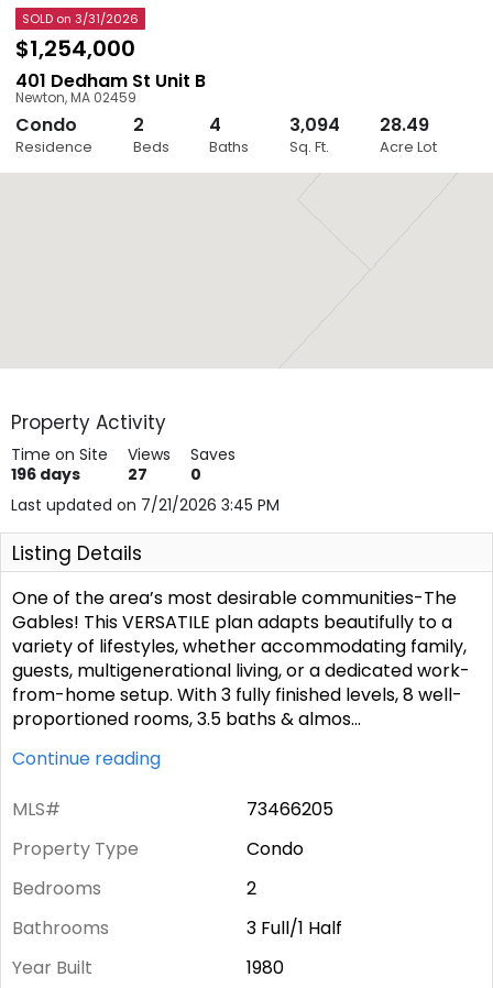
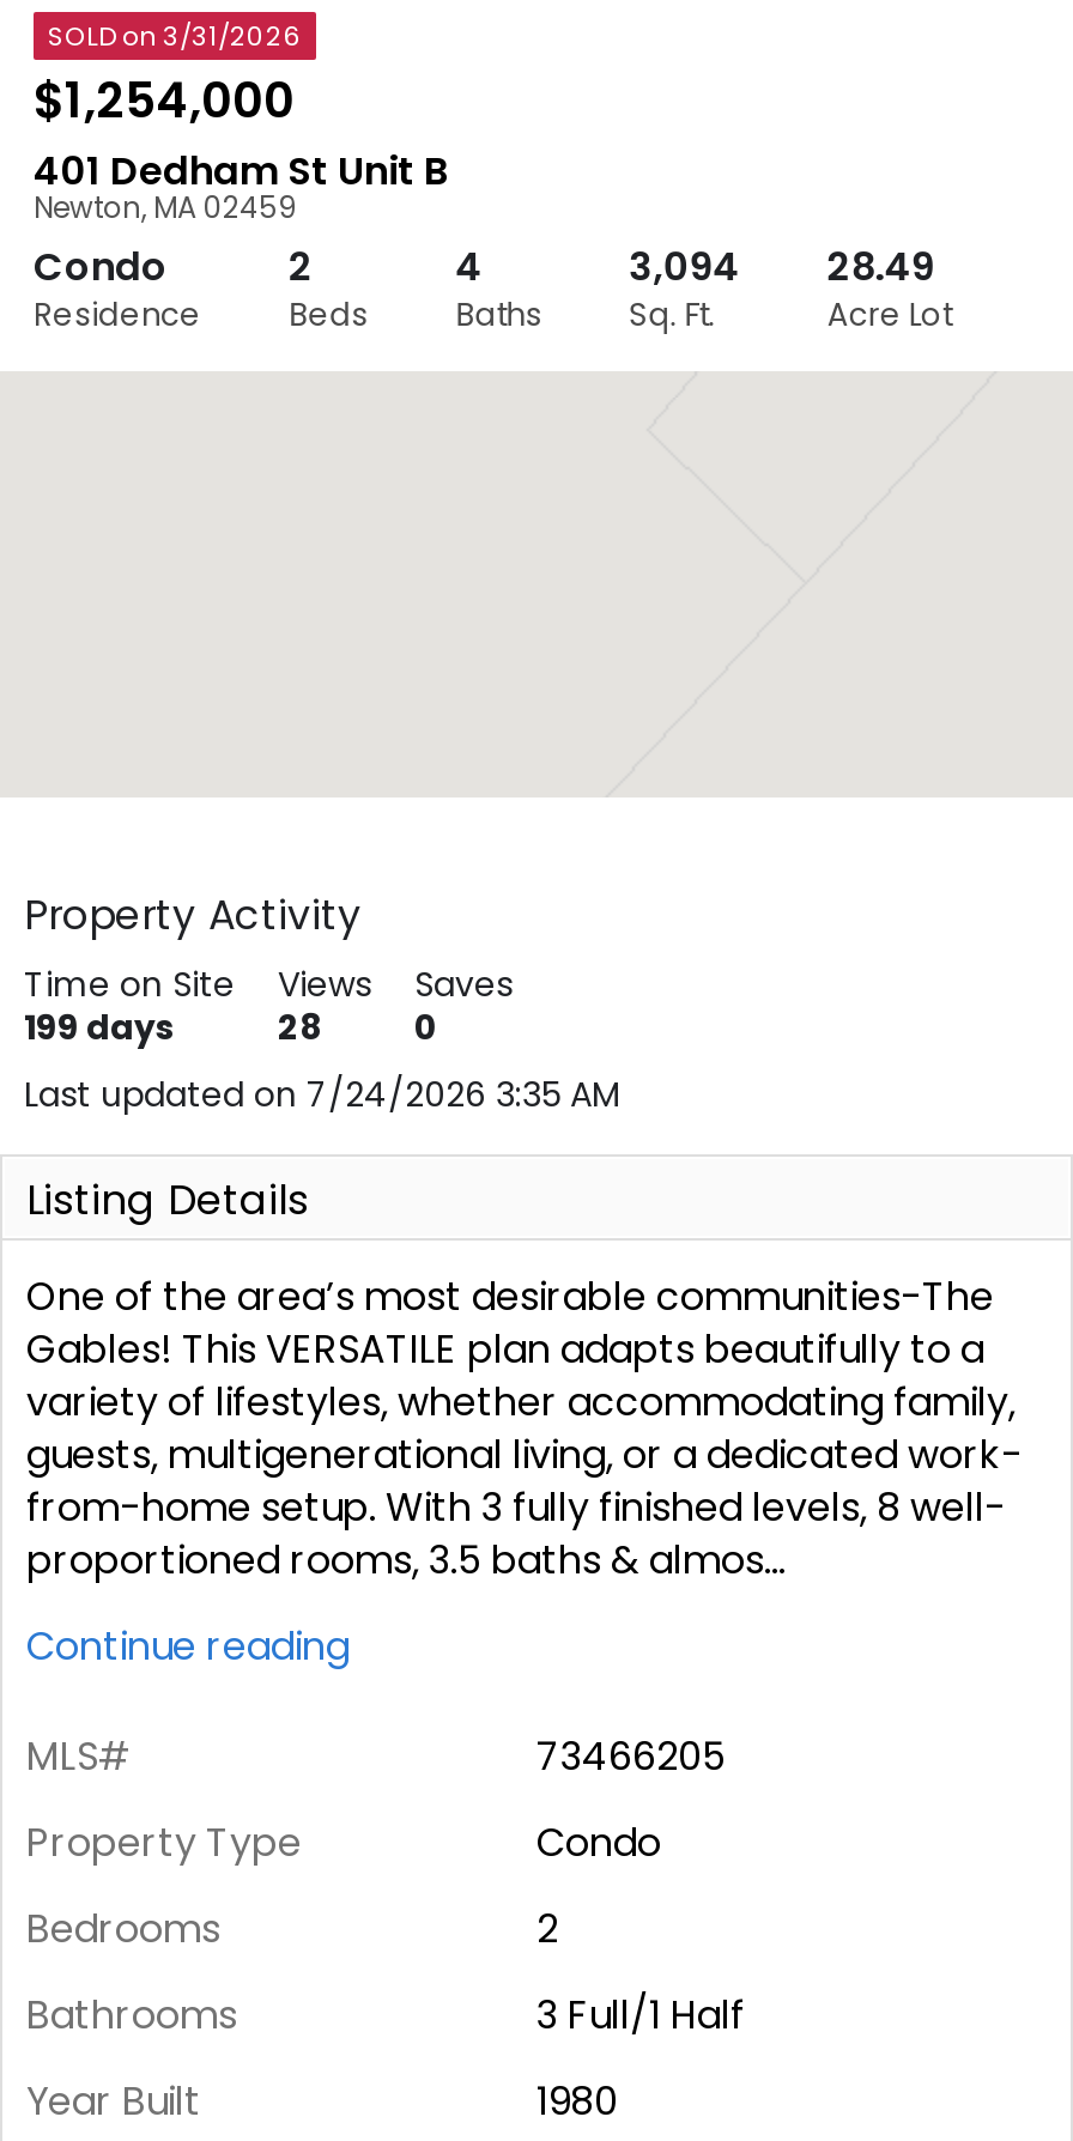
- 196 days
+ 199 days

- 27 0
+ 28 0

- Last updated on 7/21/2026 3:45 PM
+ Last updated on 7/24/2026 3:35 AM
